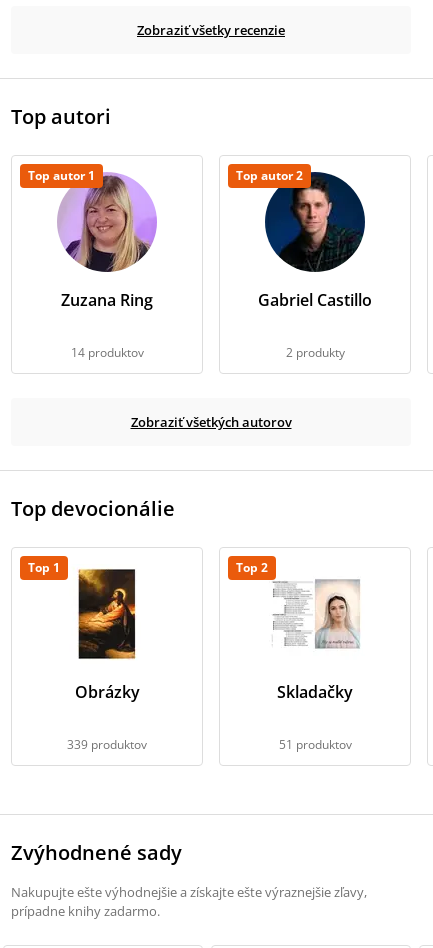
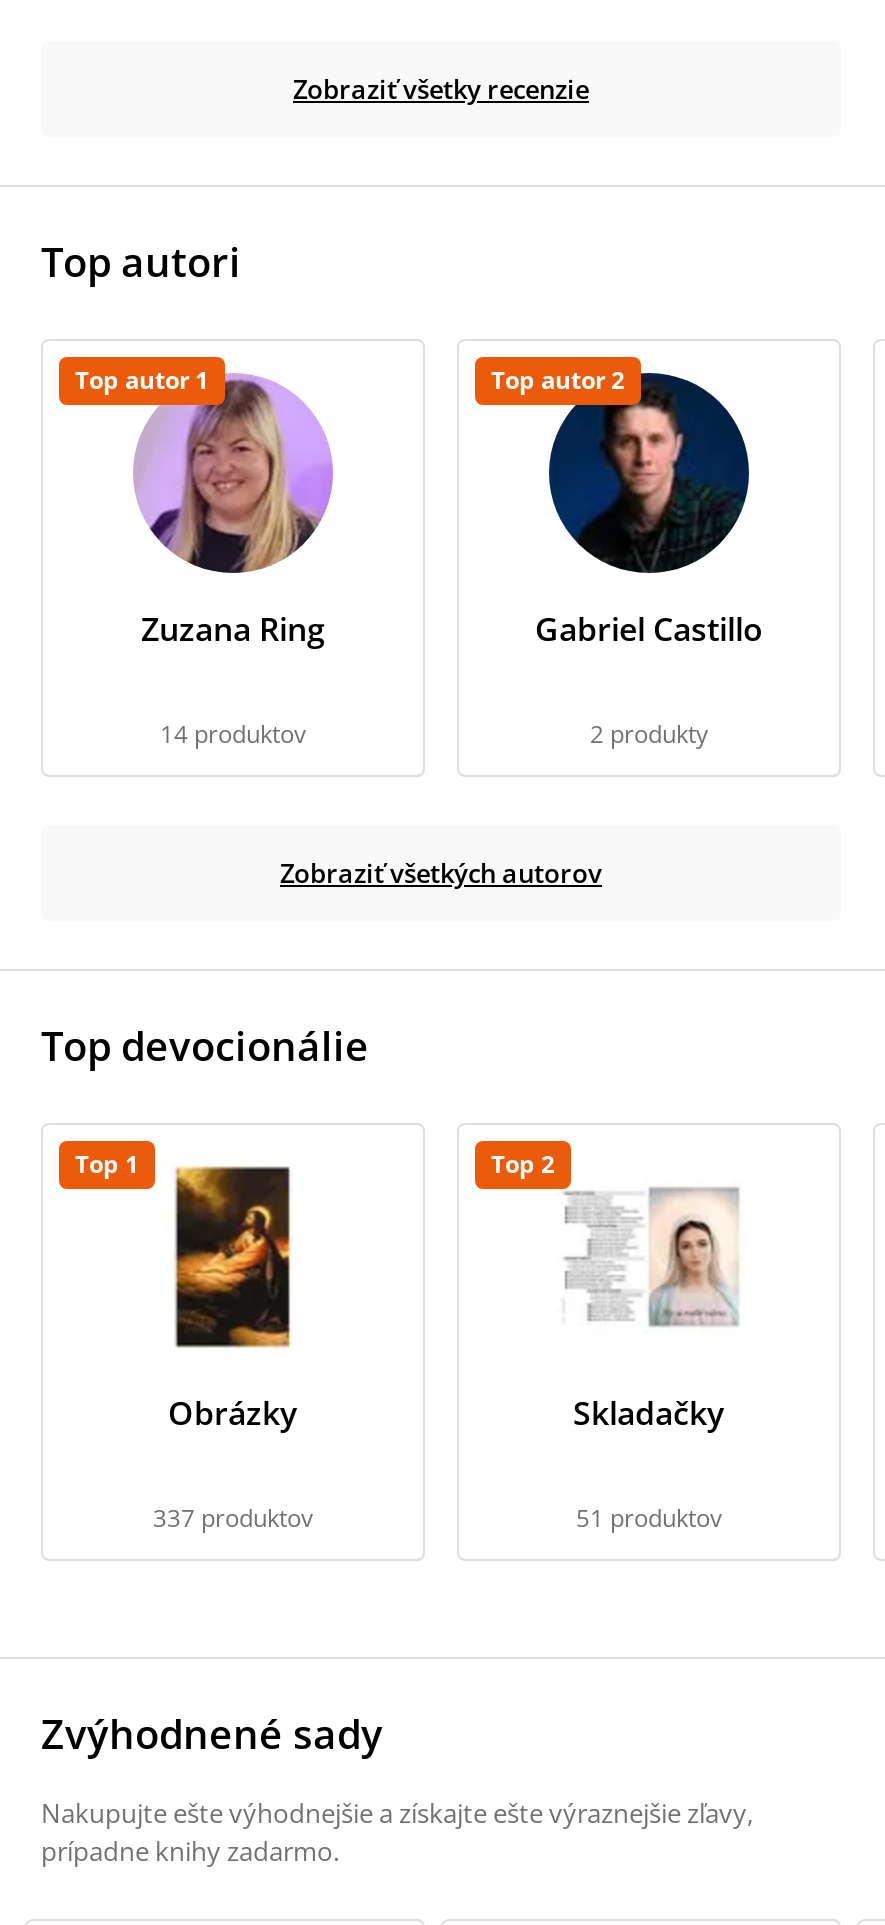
- 339 produktov
+ 337 produktov
